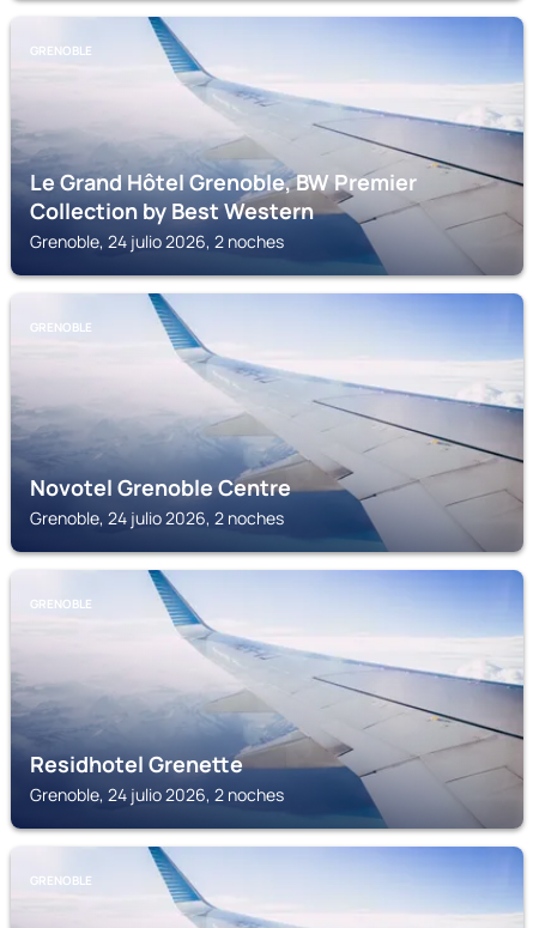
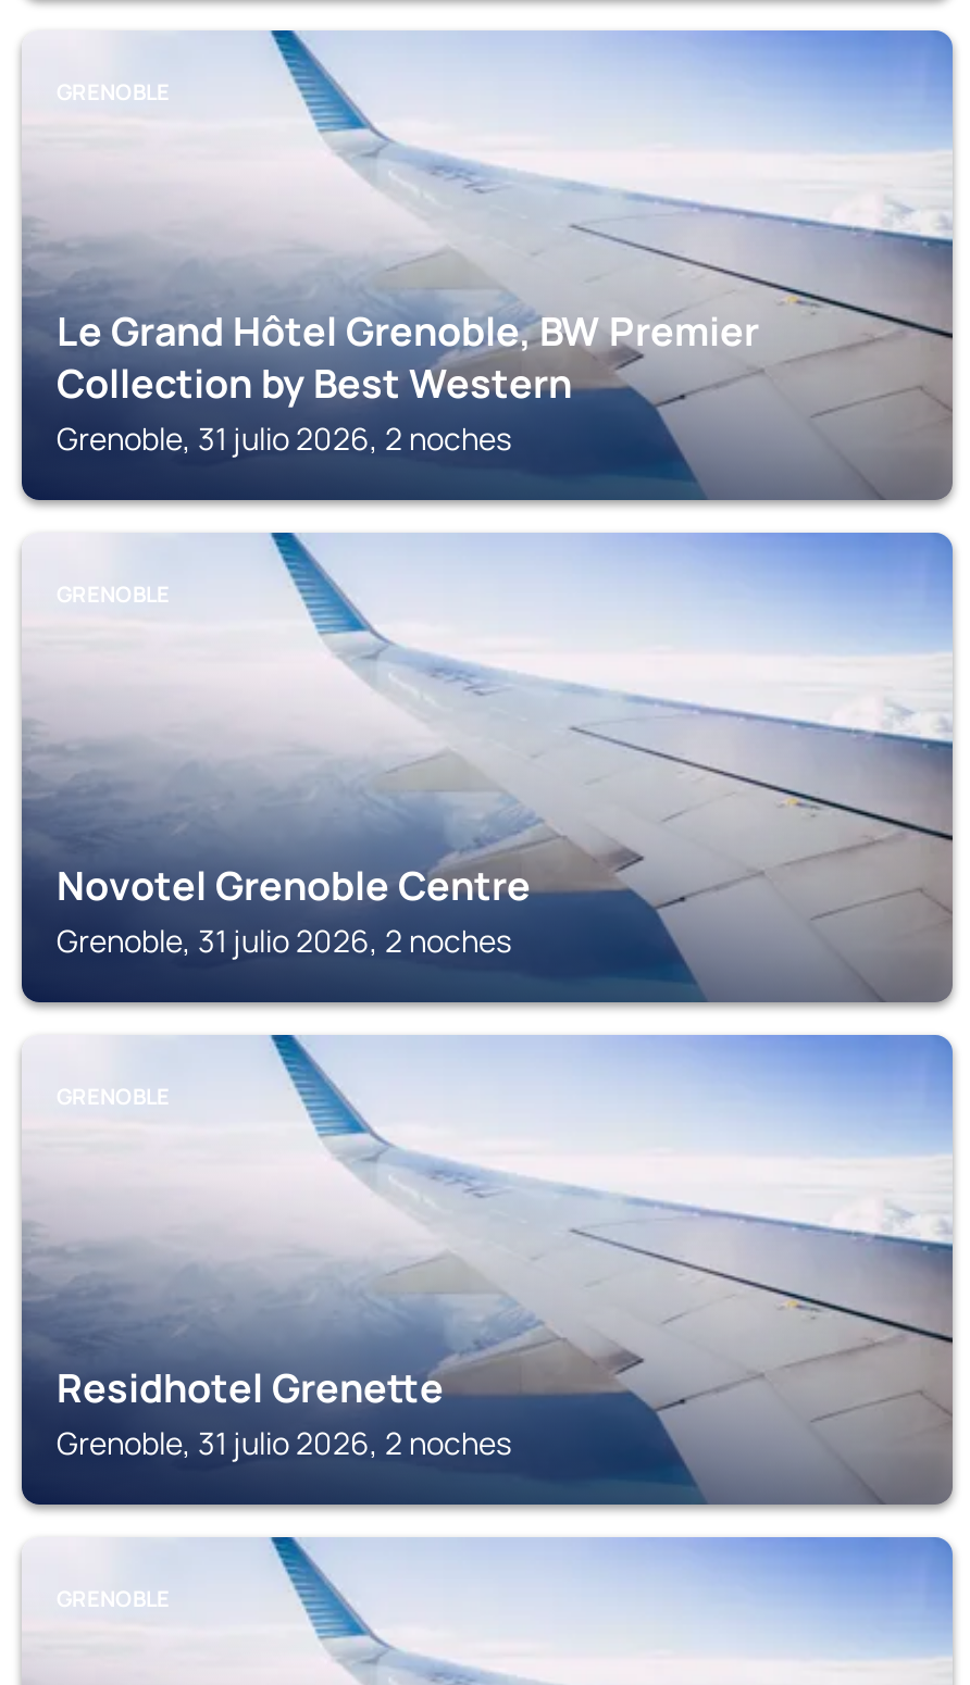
- Grenoble, 24 julio 2026, 2 noches
+ Grenoble, 31 julio 2026, 2 noches

- Grenoble, 24 julio 2026, 2 noches
+ Grenoble, 31 julio 2026, 2 noches

- Grenoble, 24 julio 2026, 2 noches
+ Grenoble, 31 julio 2026, 2 noches
